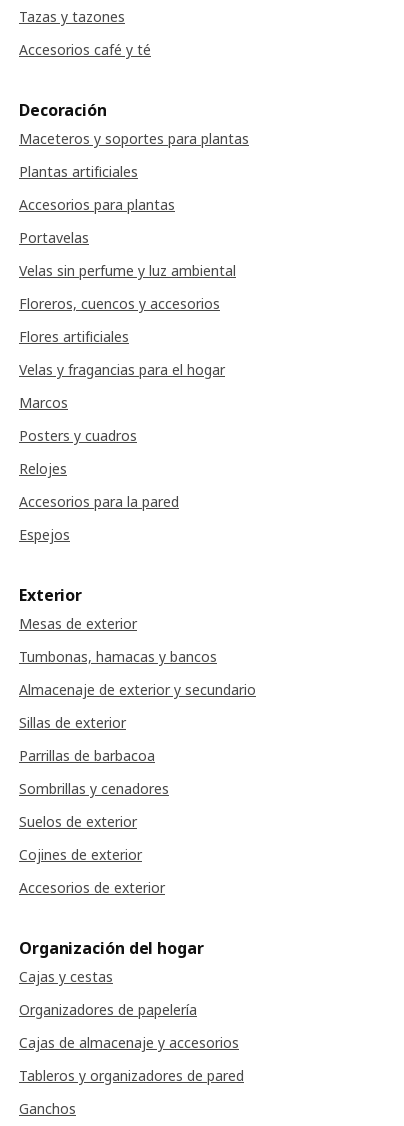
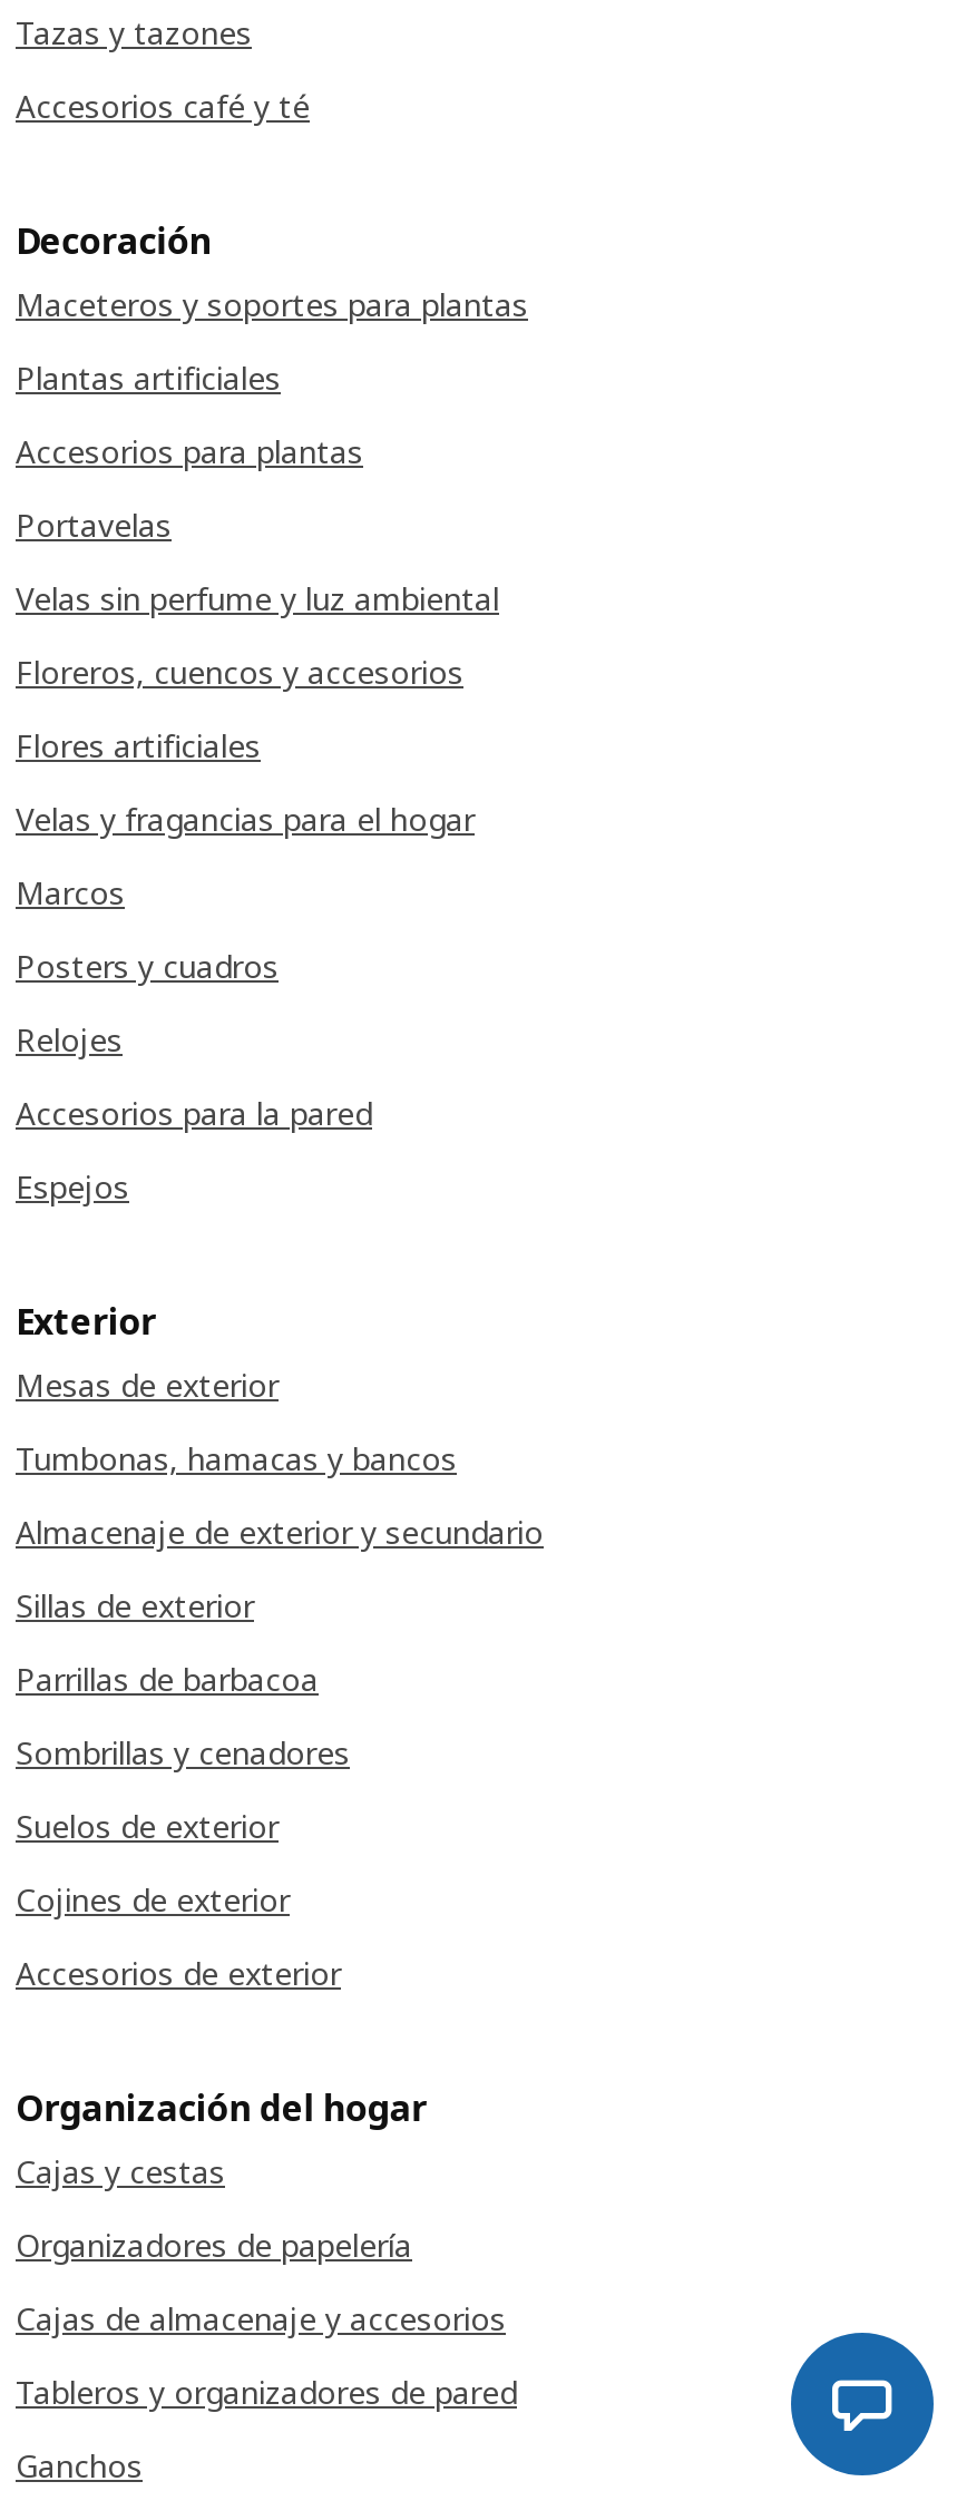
+ [image]
